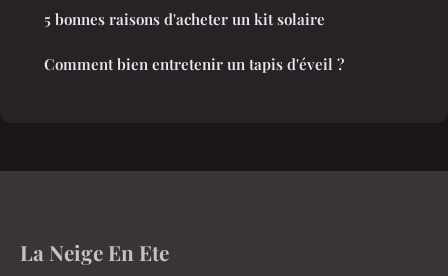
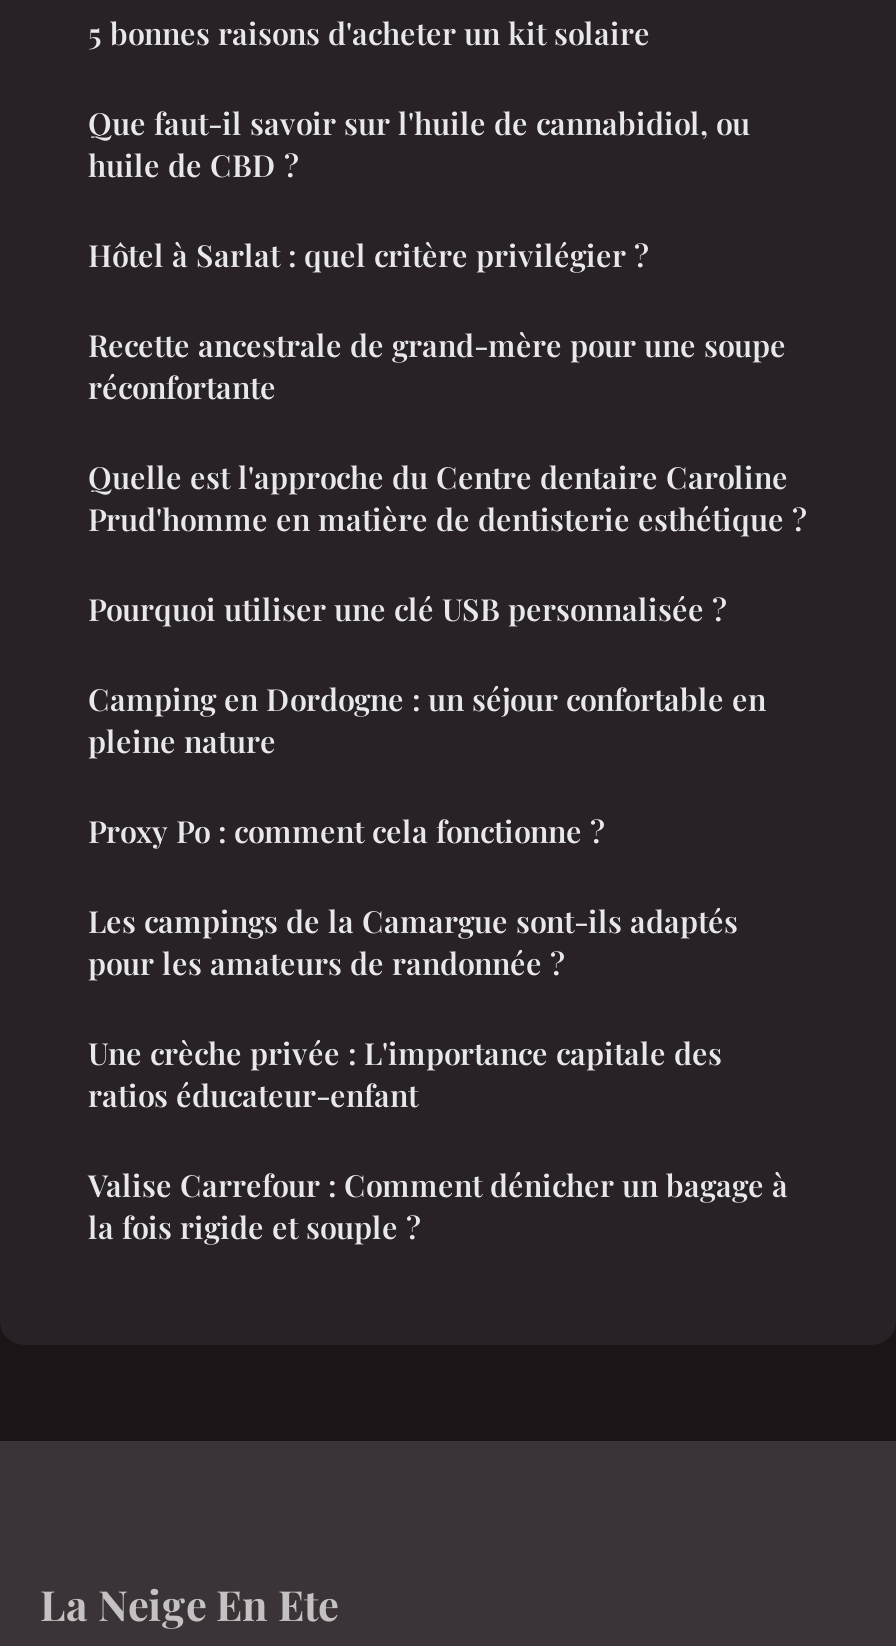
- Comment bien entretenir un tapis d'éveil ?
+ Que faut-il savoir sur l'huile de cannabidiol, ou
+ huile de CBD ?
+ Hôtel à Sarlat : quel critère privilégier ?
+ Recette ancestrale de grand-mère pour une soupe
+ réconfortante
+ Quelle est l'approche du Centre dentaire Caroline
+ Prud'homme en matière de dentisterie esthétique ?
+ Pourquoi utiliser une clé USB personnalisée ?
+ Camping en Dordogne : un séjour confortable en
+ pleine nature
+ Proxy Po : comment cela fonctionne ?
+ Les campings de la Camargue sont-ils adaptés
+ pour les amateurs de randonnée ?
+ Une crèche privée : L'importance capitale des
+ ratios éducateur-enfant
+ Valise Carrefour : Comment dénicher un bagage à
+ la fois rigide et souple ?
